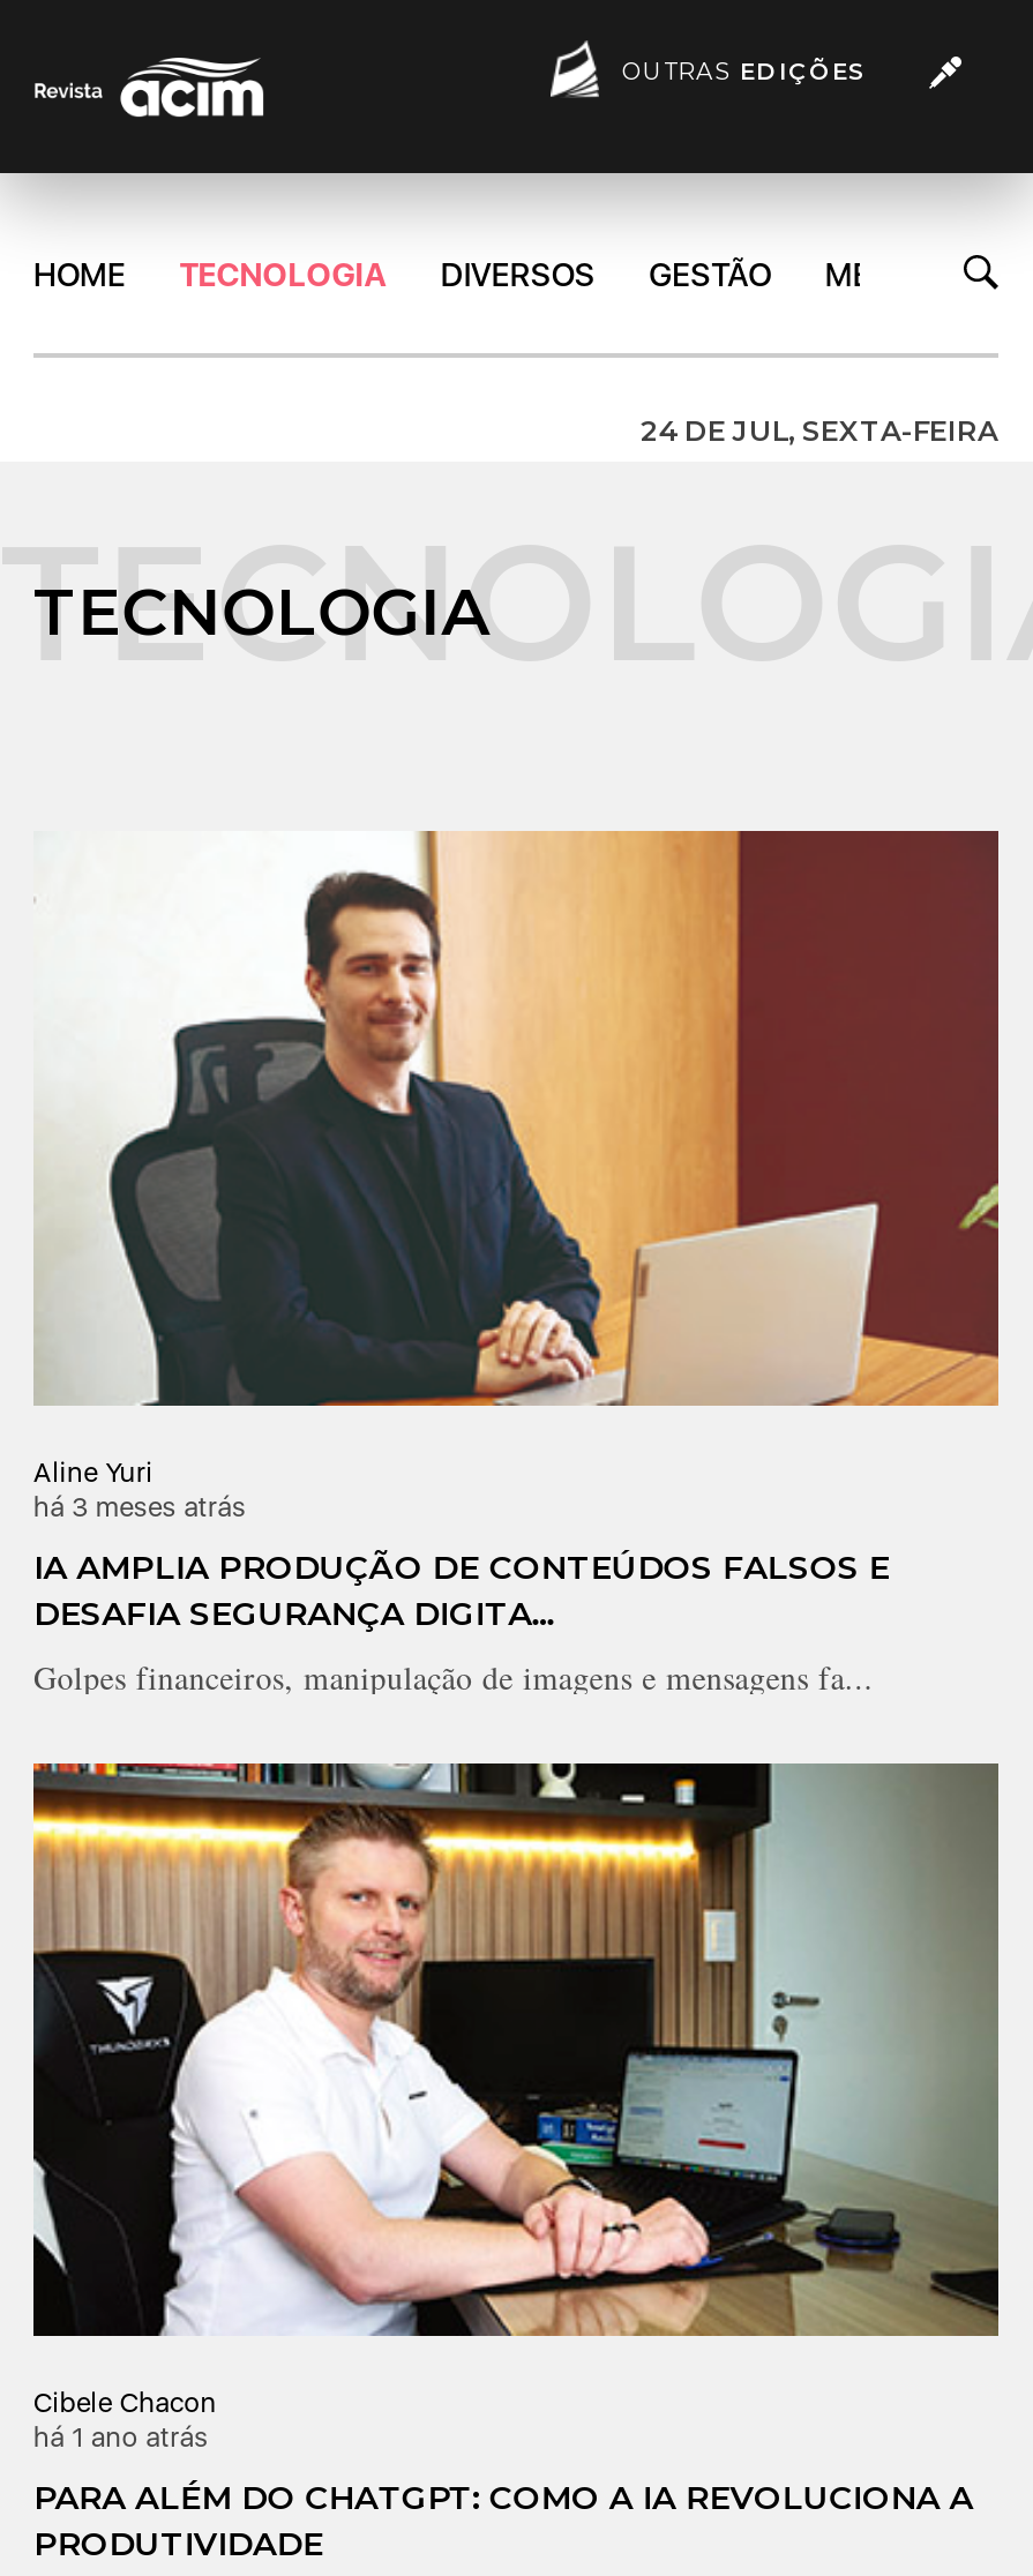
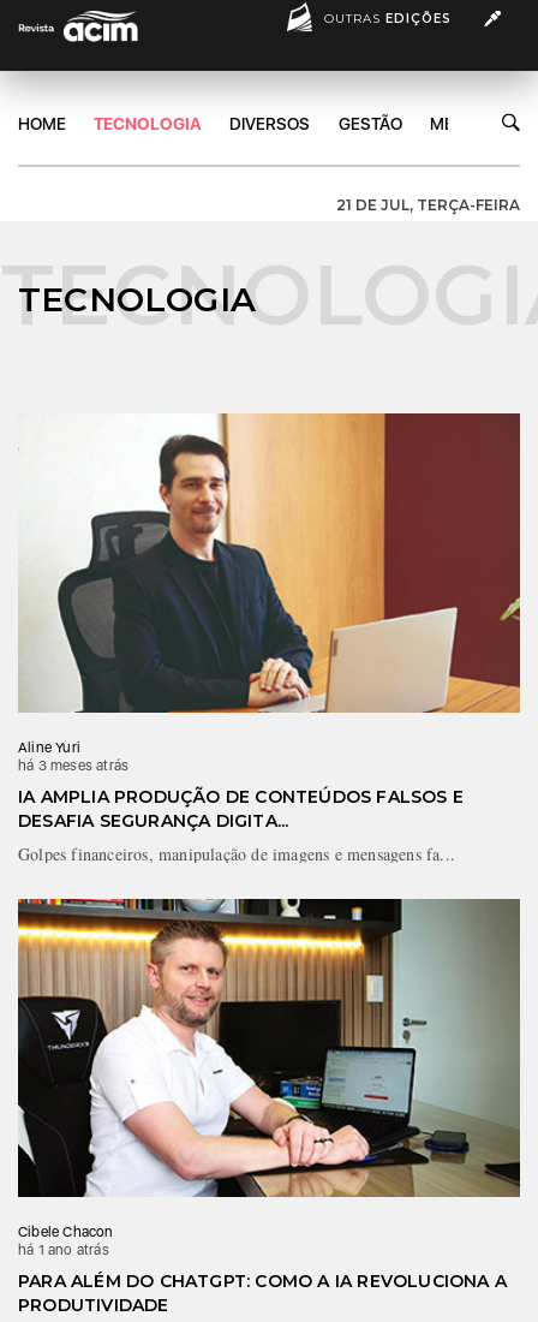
- 24 DE JUL, SEXTA-FEIRA
+ 21 DE JUL, TERÇA-FEIRA
